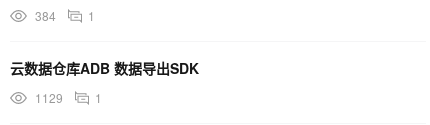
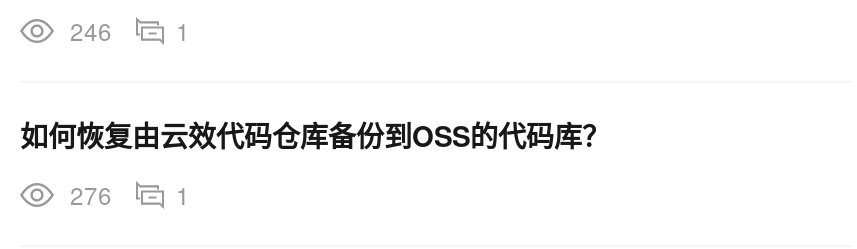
- 384 1
+ 246 1

- 云数据仓库ADB 数据导出SDK
+ 如何恢复由云效代码仓库备份到OSS的代码库？

- 1129 1
+ 276 1
